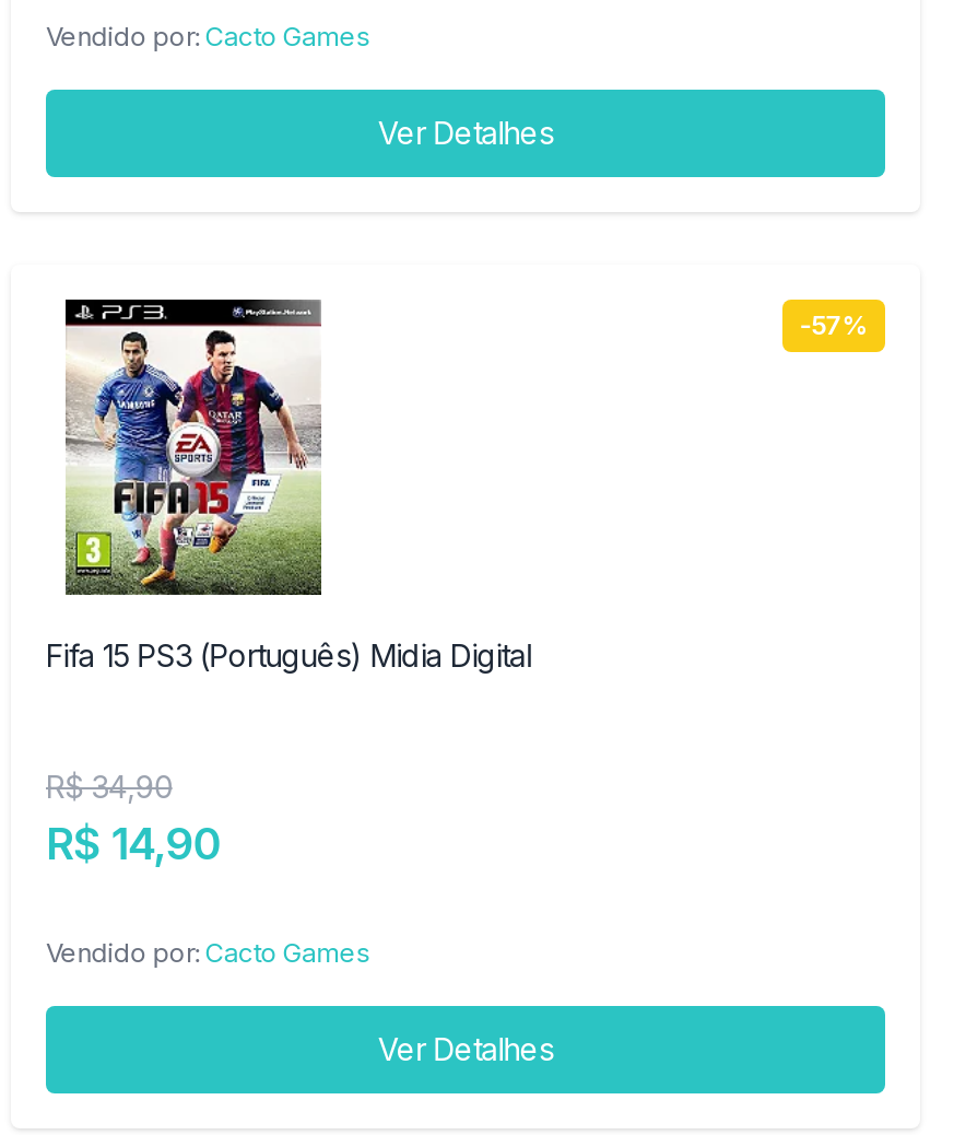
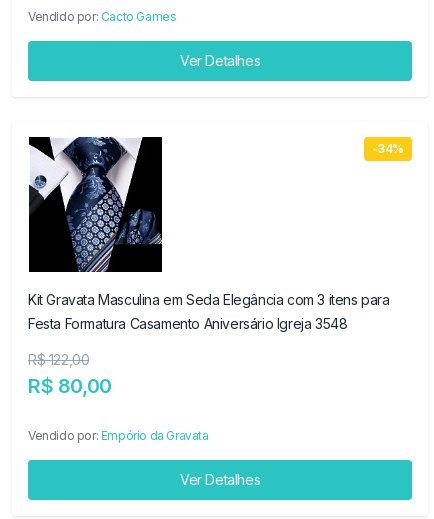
- [image]
- Fifa 15 PS3 (Português) Midia Digital
+ [image]
+ Kit Gravata Masculina em Seda Elegância com 3 itens para
+ Festa Formatura Casamento Aniversário Igreja 3548

- -57%
+ -34%

- R$ 34,90
- R$ 14,90
+ R$ 122,00
+ R$ 80,00

- Vendido por: Cacto Games
+ Vendido por: Empório da Gravata
